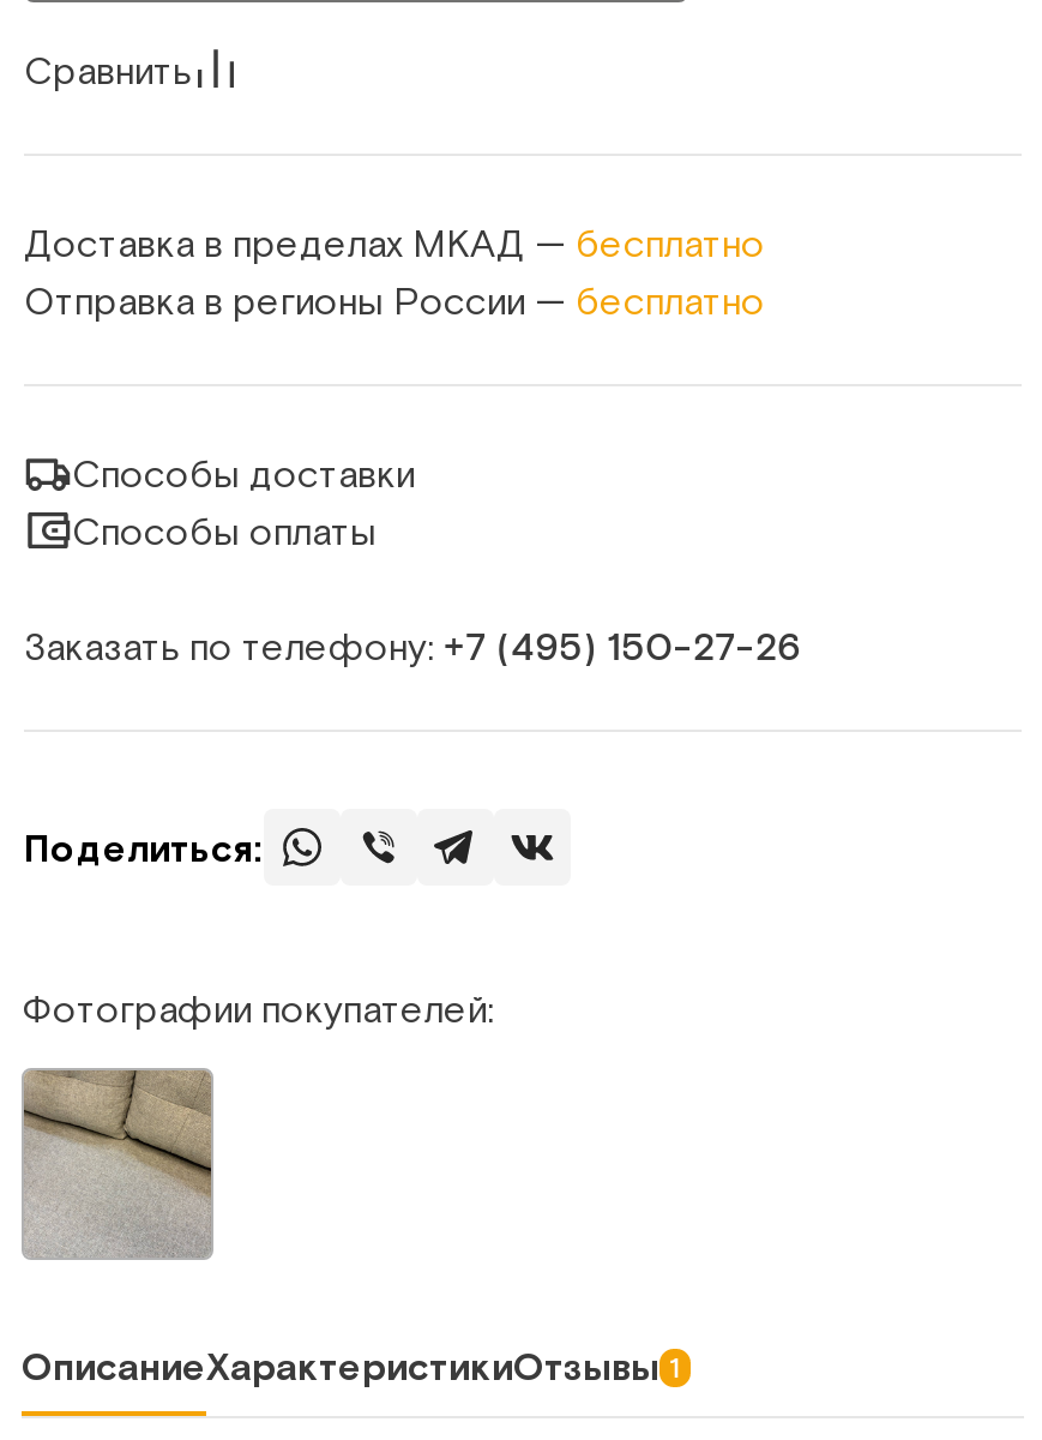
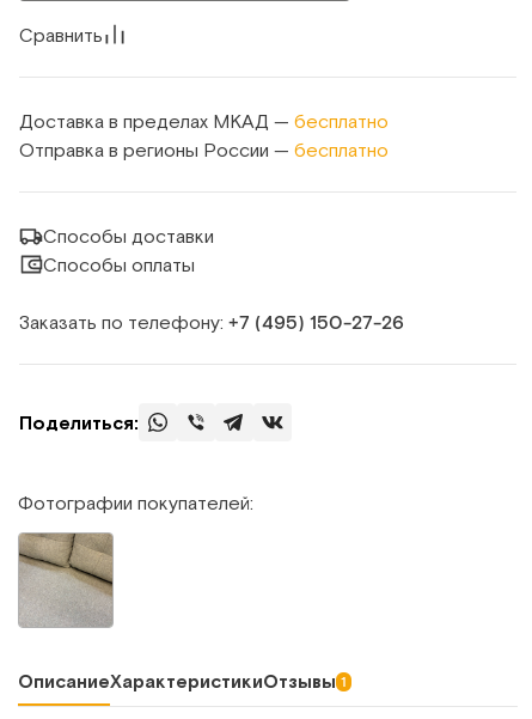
- Заказать по телефону: +7 (495) 150‑27‑26
+ Заказать по телефону: +7 (495) 150-27-26
